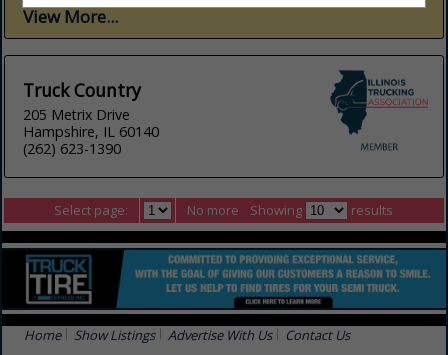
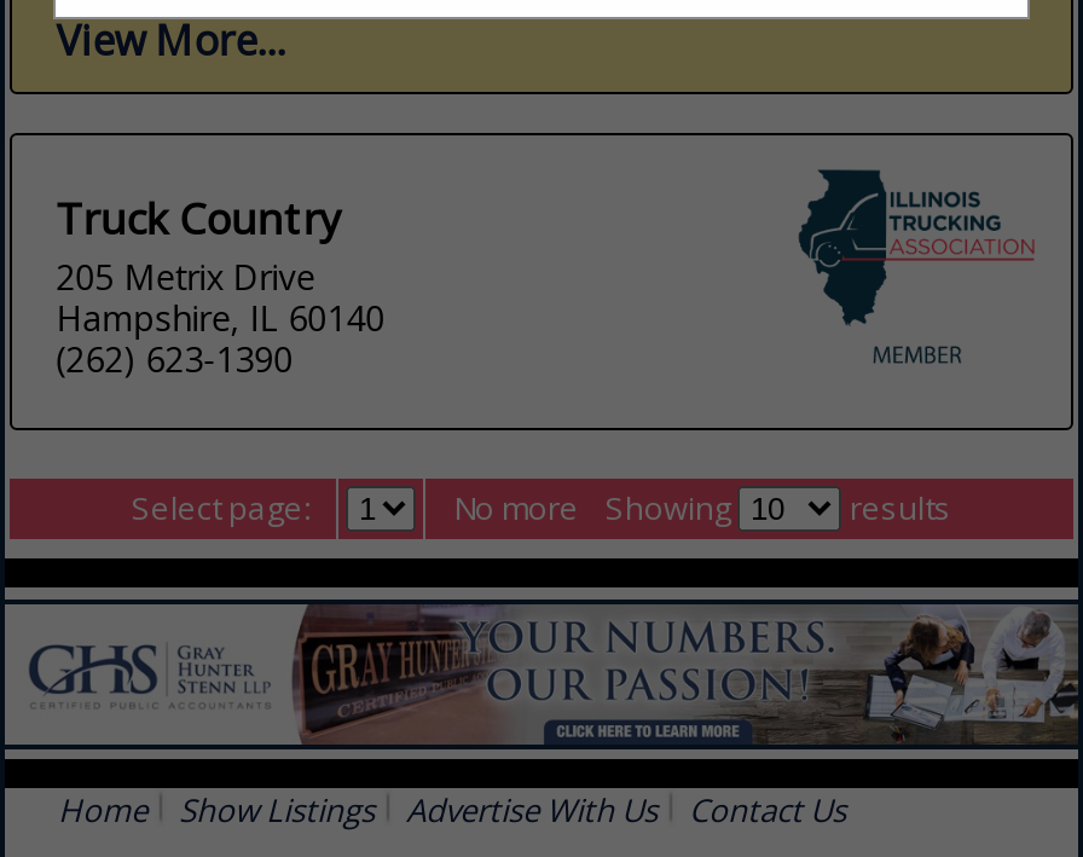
- [image]
+ [image]
